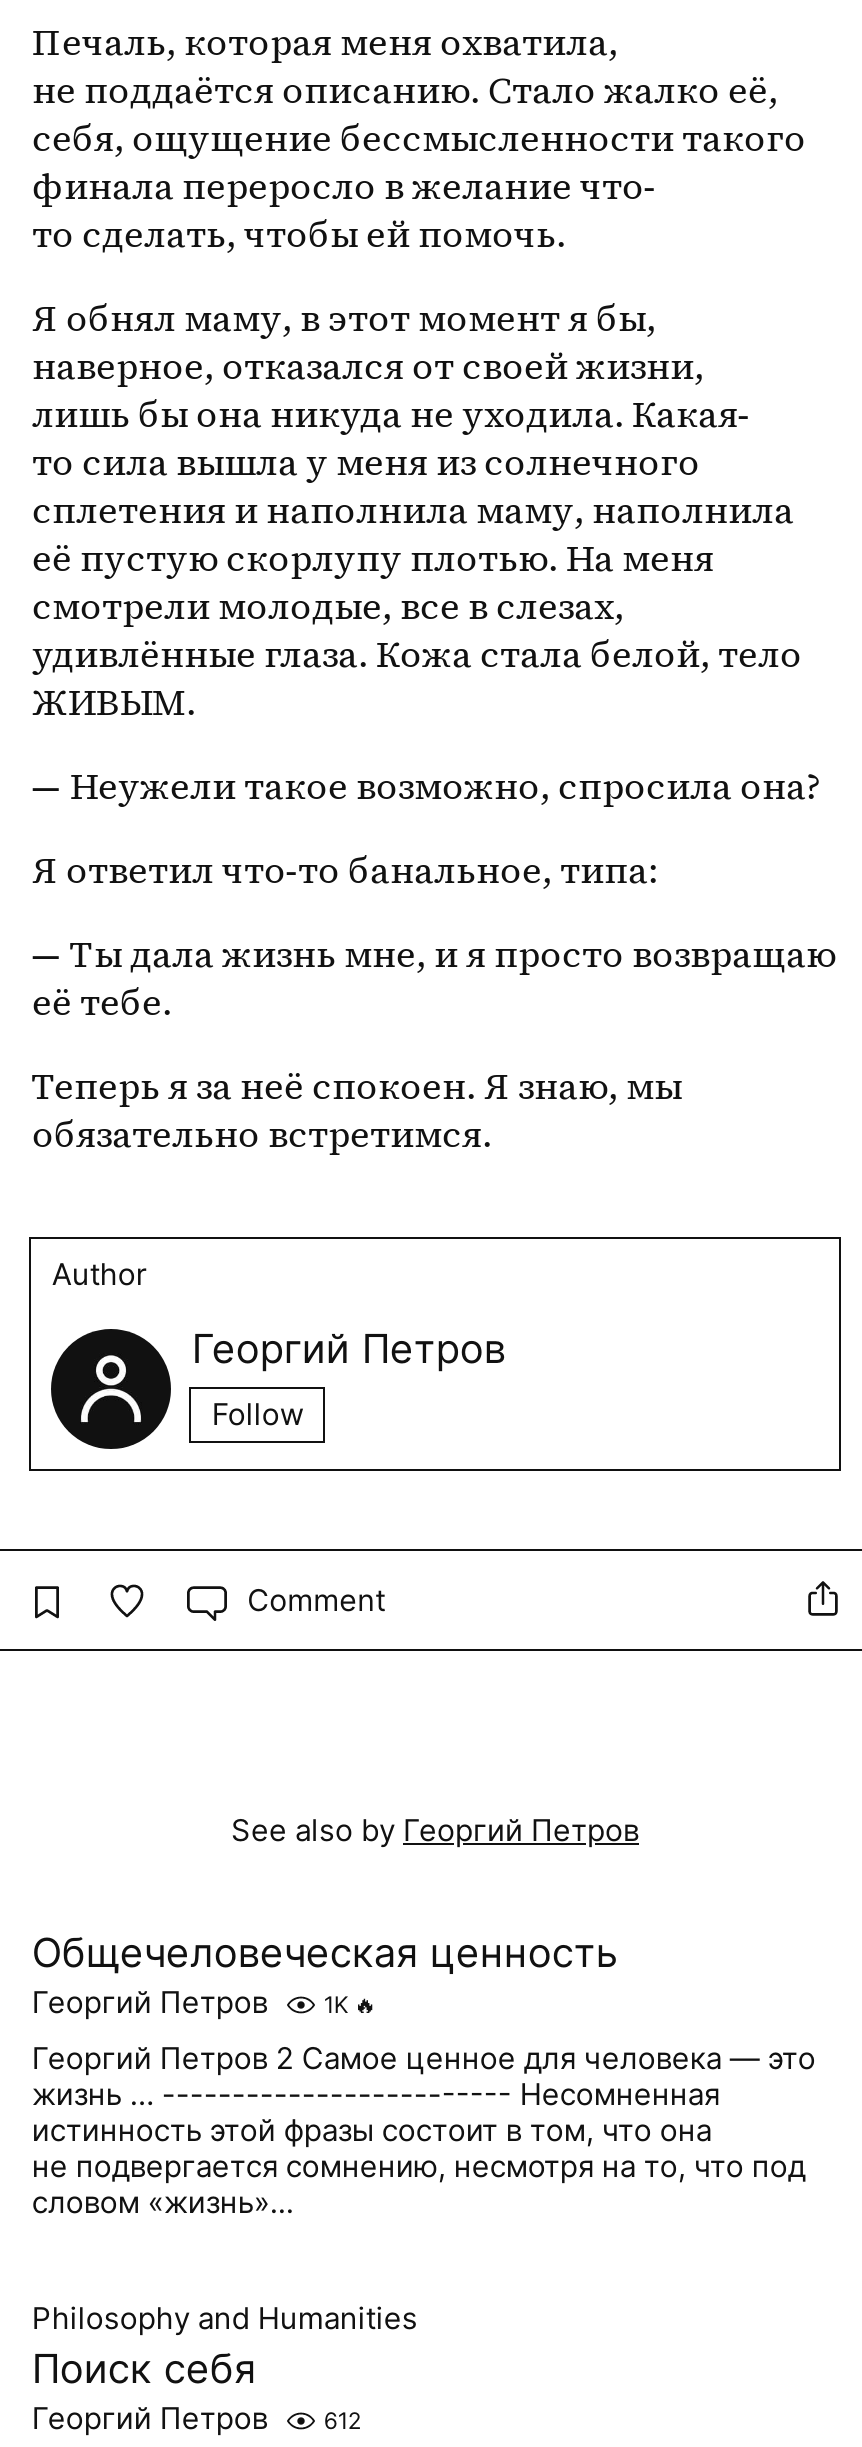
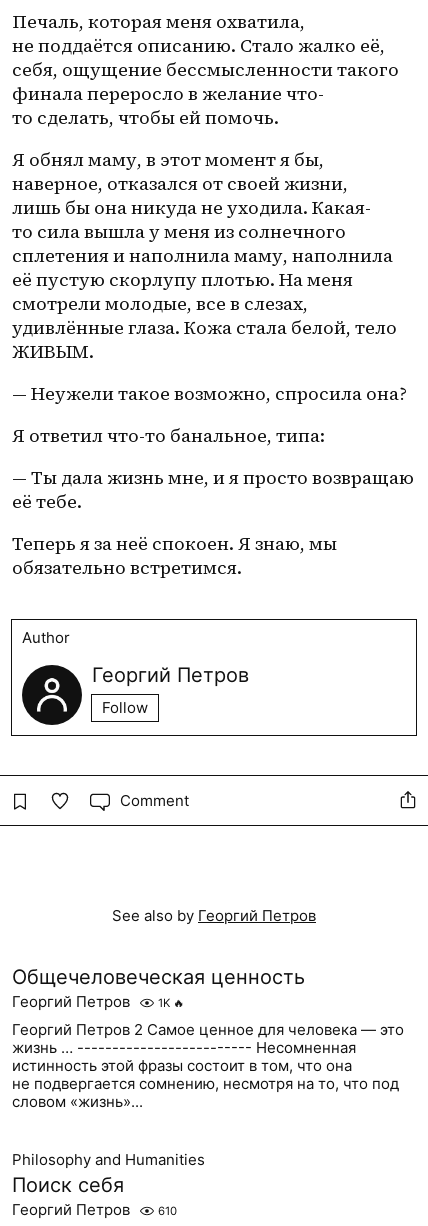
- Георгий Петров 612
+ Георгий Петров 610
